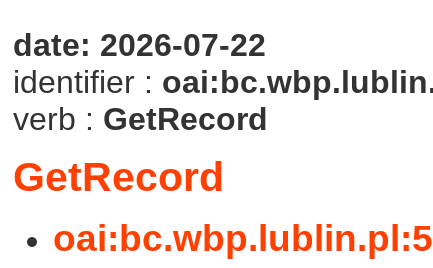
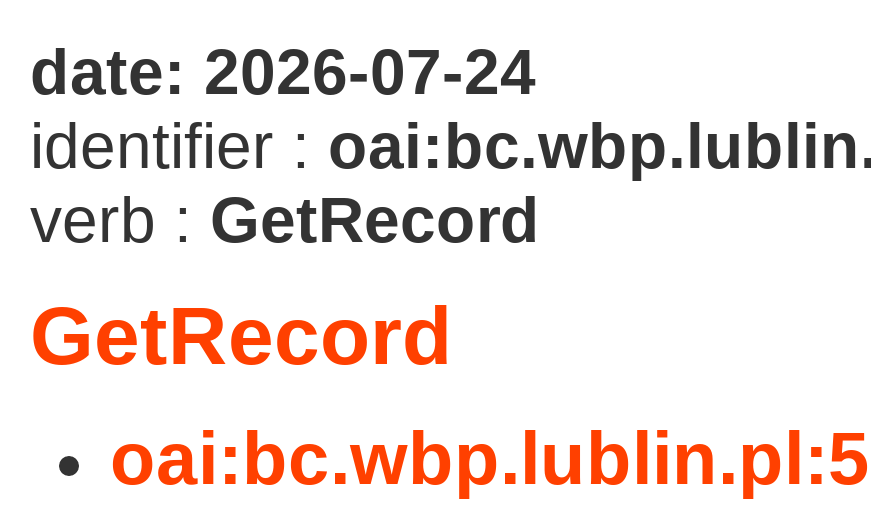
- date: 2026-07-22
+ date: 2026-07-24
